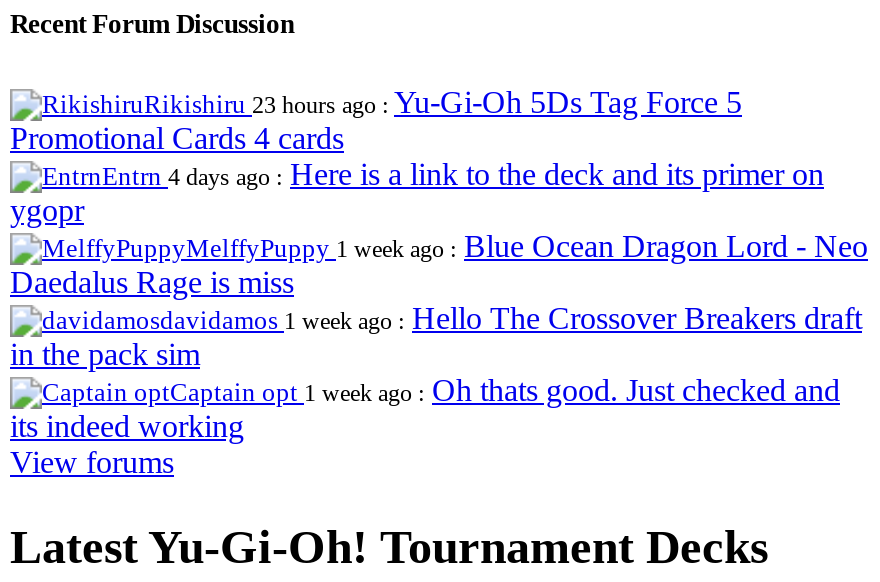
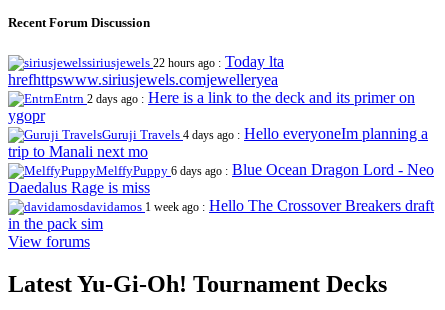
- Rikishiru 23 hours ago : Yu-Gi-Oh 5Ds Tag Force 5
- Promotional Cards 4 cards
- Entrn 4 days ago : Here is a link to the deck and its primer on
+ siriusjewels 22 hours ago : Today lta
+ hrefhttpswww.siriusjewels.comjewelleryea
+ Entrn 2 days ago : Here is a link to the deck and its primer on

- MelffyPuppy 1 week ago : Blue Ocean Dragon Lord - Neo
+ Guruji Travels 4 days ago : Hello everyoneIm planning a
+ trip to Manali next mo
+ MelffyPuppy 6 days ago : Blue Ocean Dragon Lord - Neo

moved down: Daedalus Rage is miss | davidamos 1 week ago : Hello The Crossover Breakers draft | in the pack sim

- Captain opt 1 week ago : Oh thats good. Just checked and
- its indeed working
